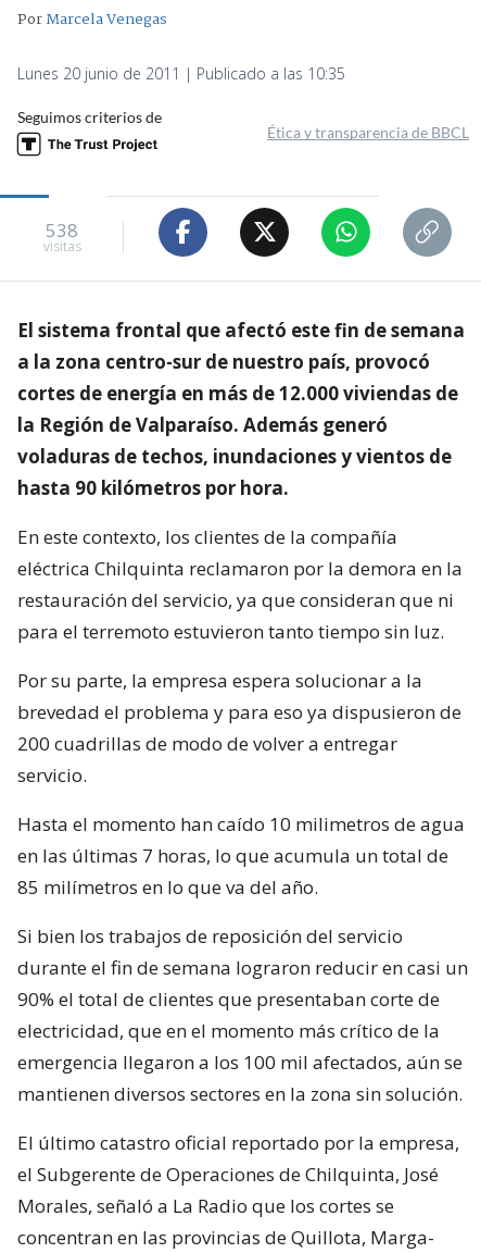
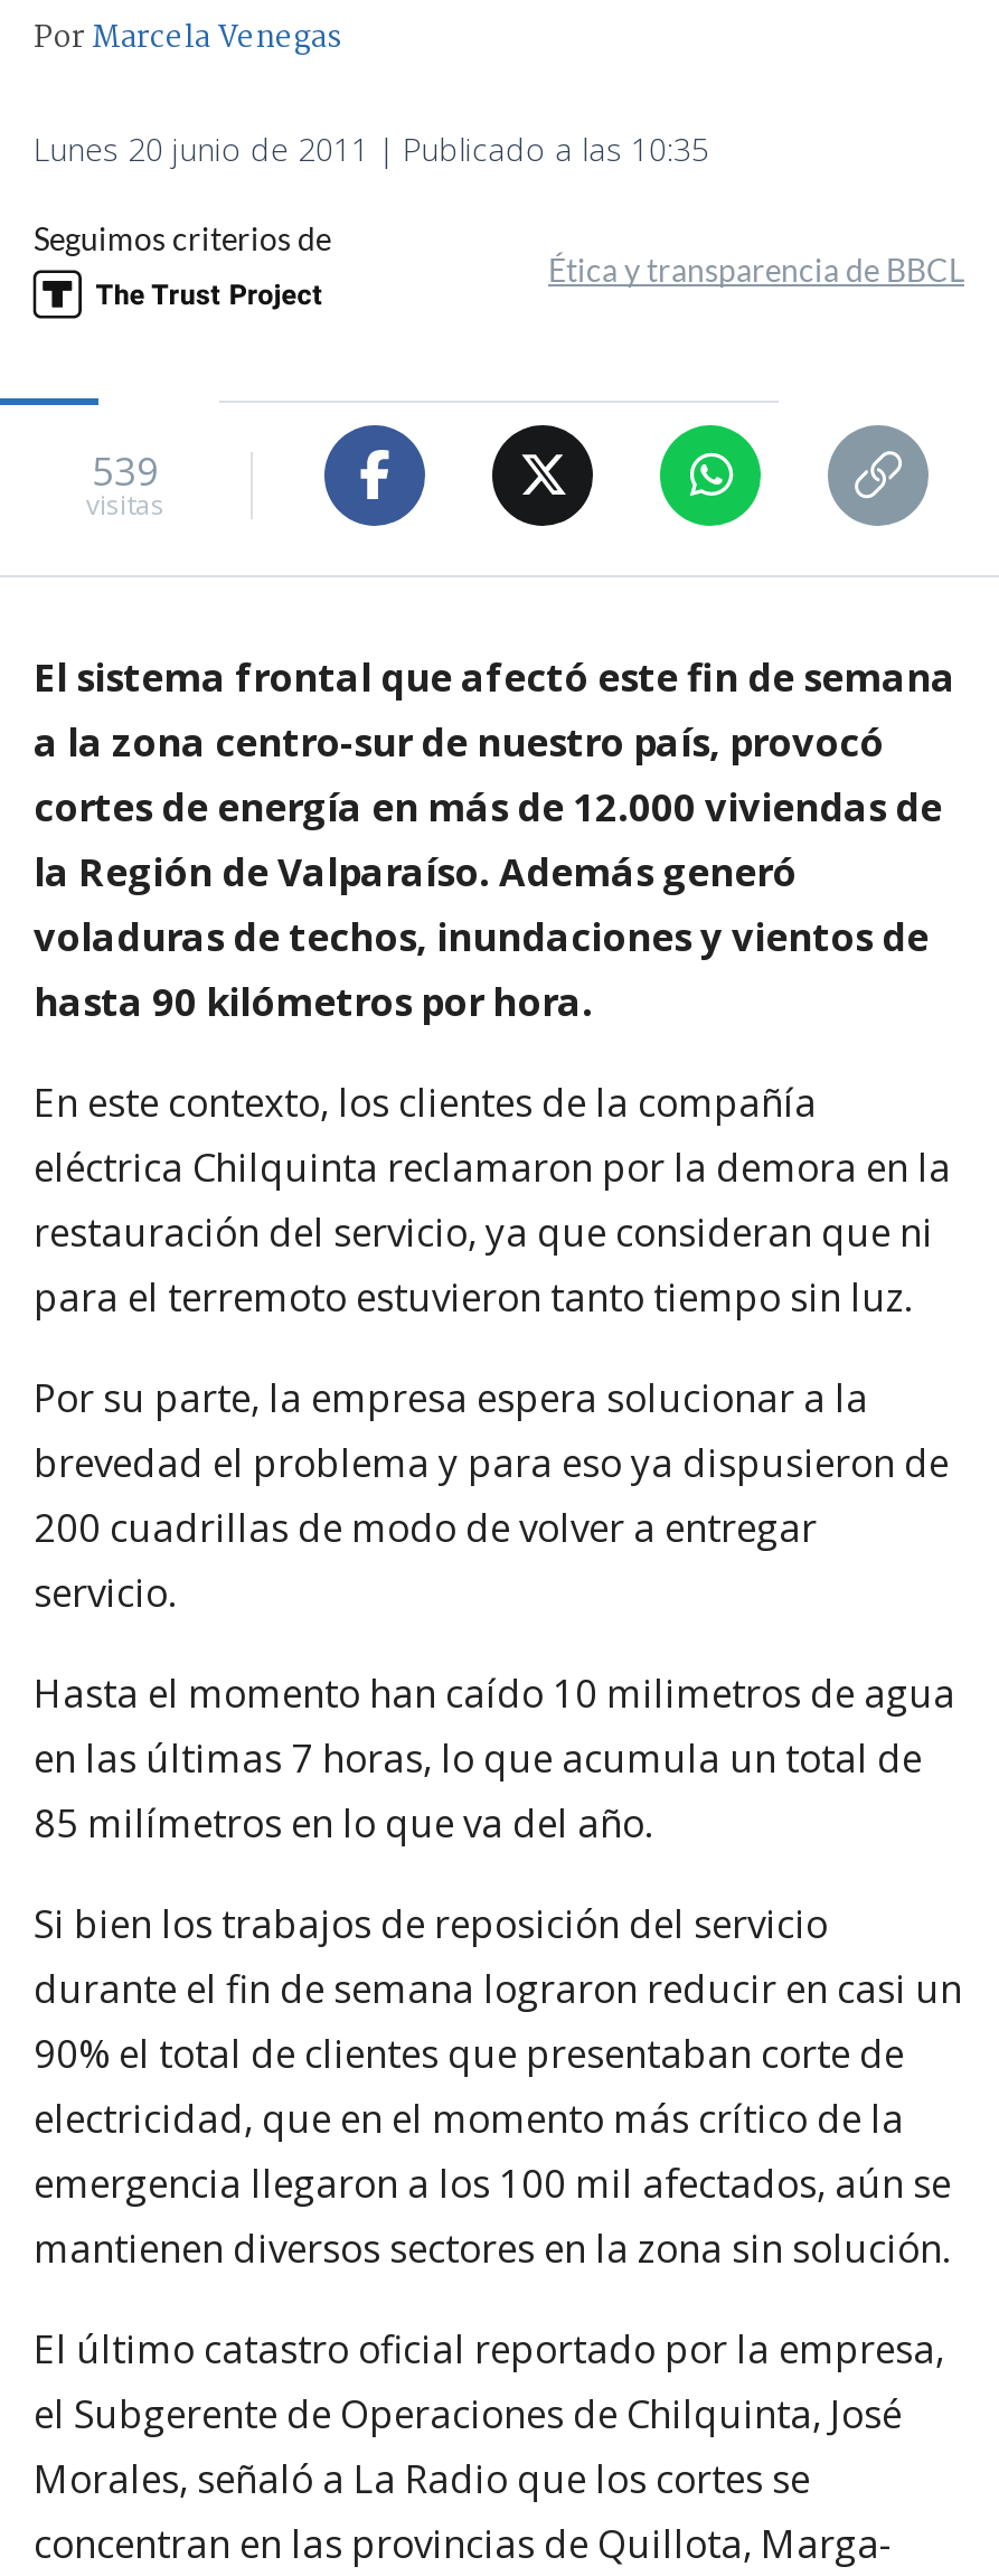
- 538
+ 539
